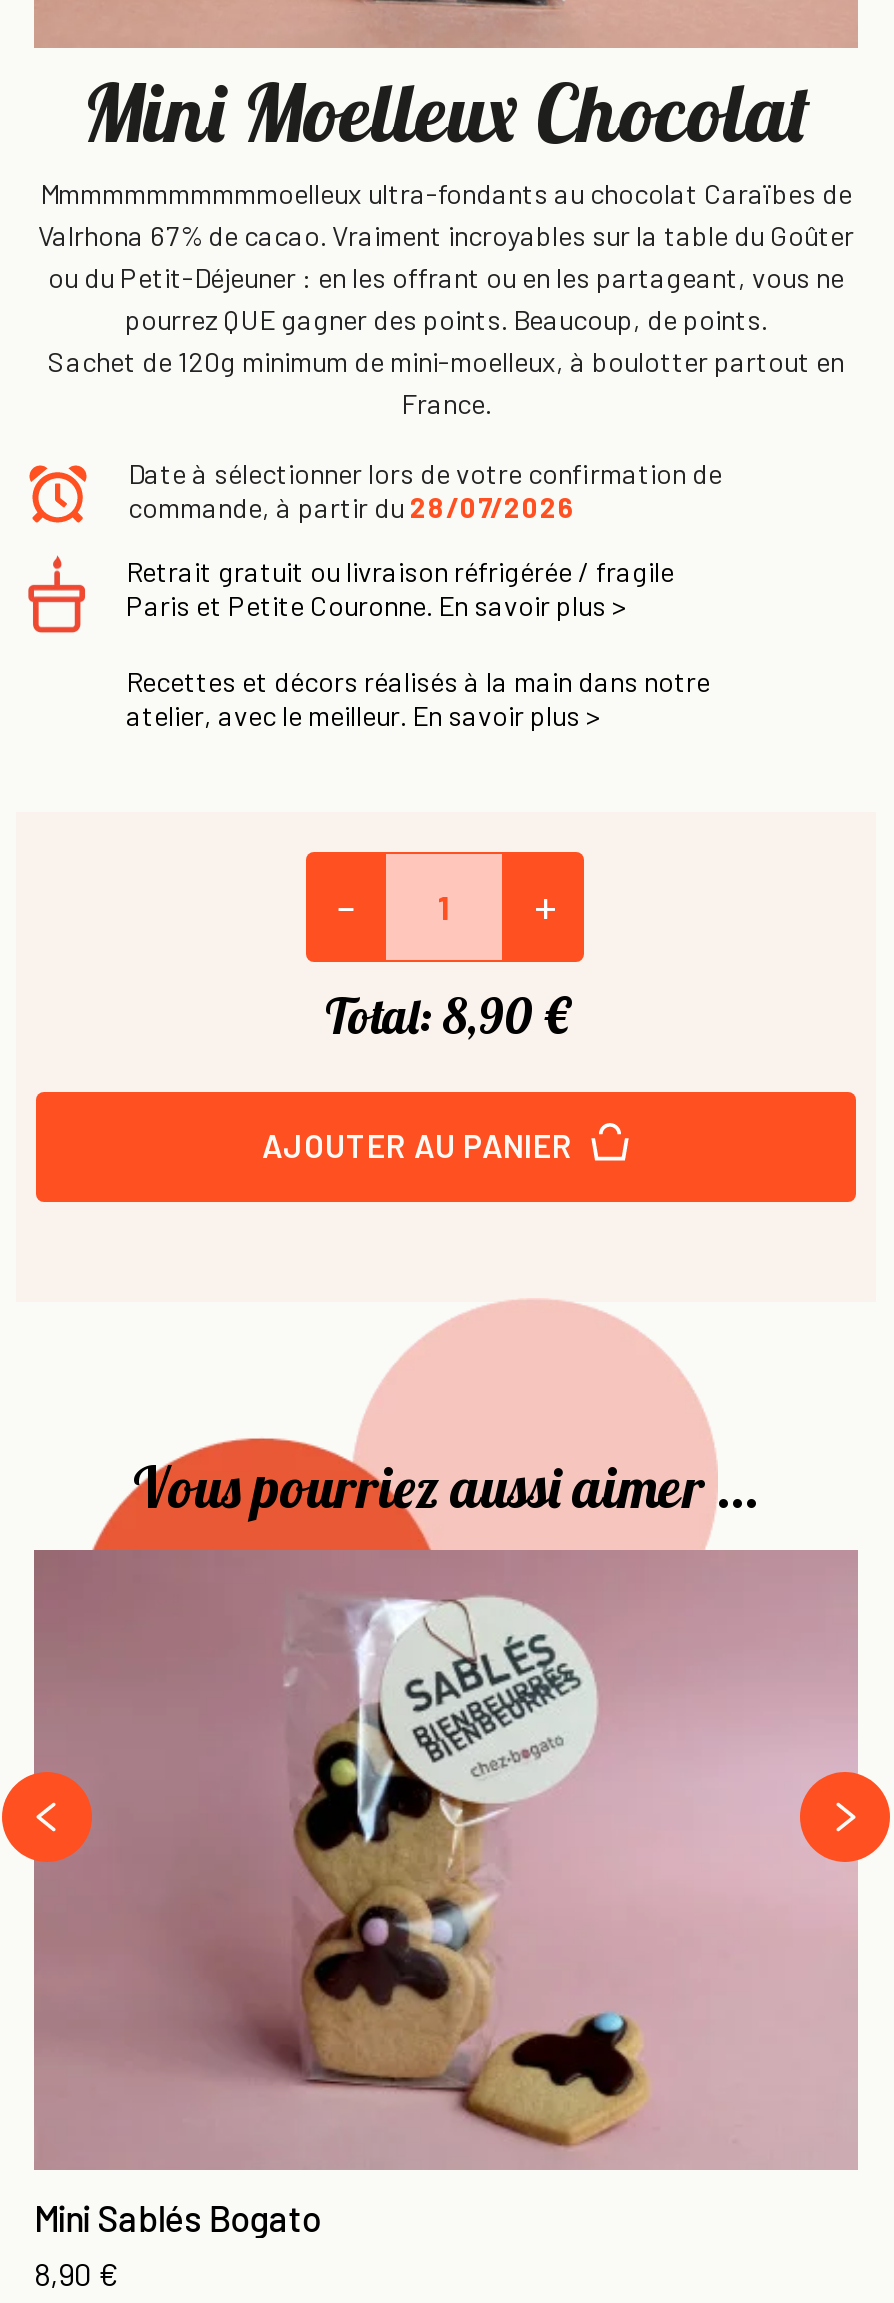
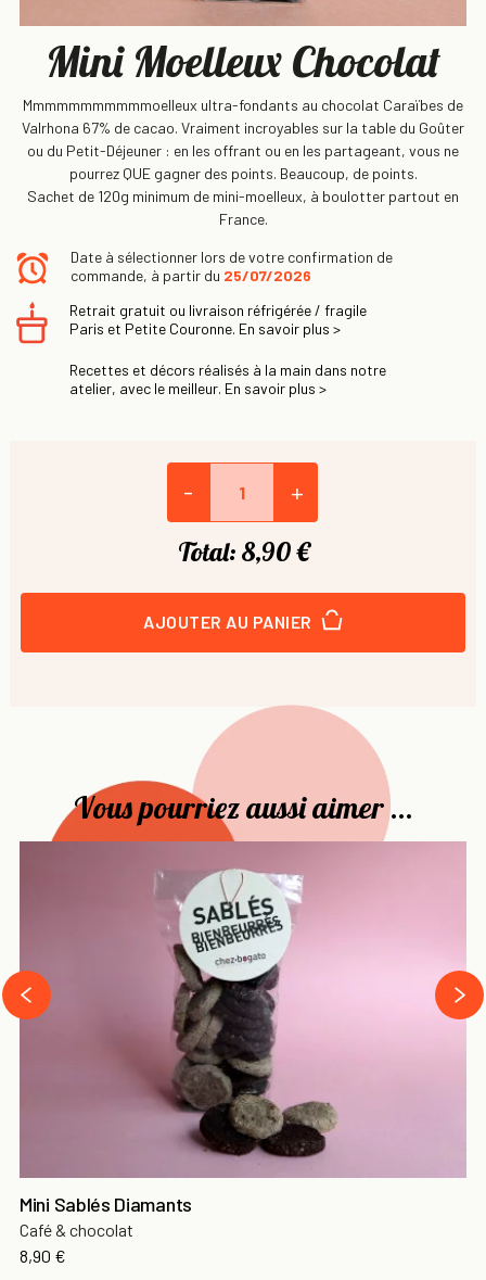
- commande, à partir du 28/07/2026
+ commande, à partir du 25/07/2026

- [image]
- Mini Sablés Bogato
+ [image]
+ Mini Sablés Diamants
+ Café & chocolat
